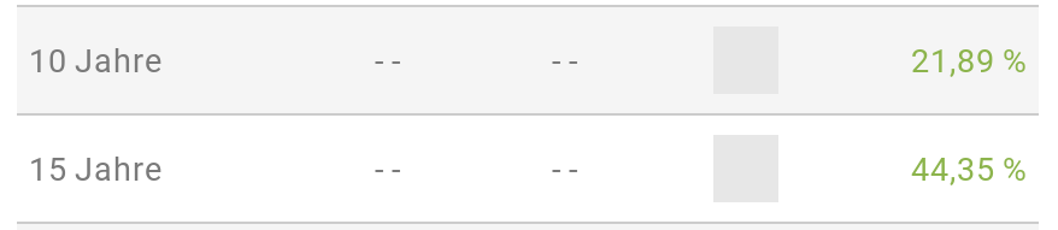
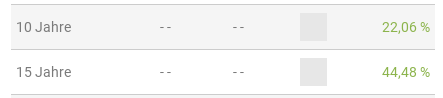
- 21,89 %
+ 22,06 %

- 44,35 %
+ 44,48 %
